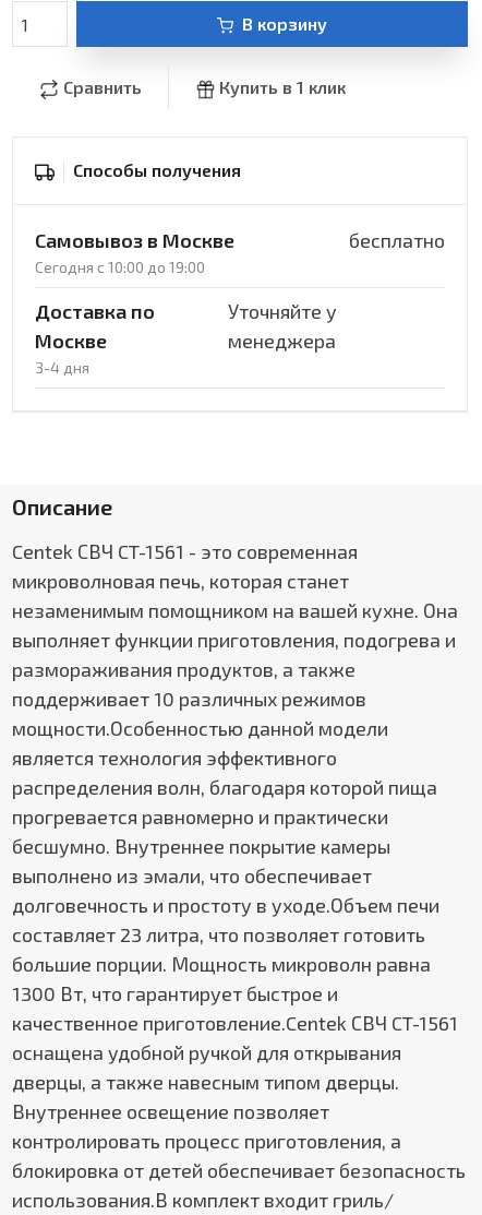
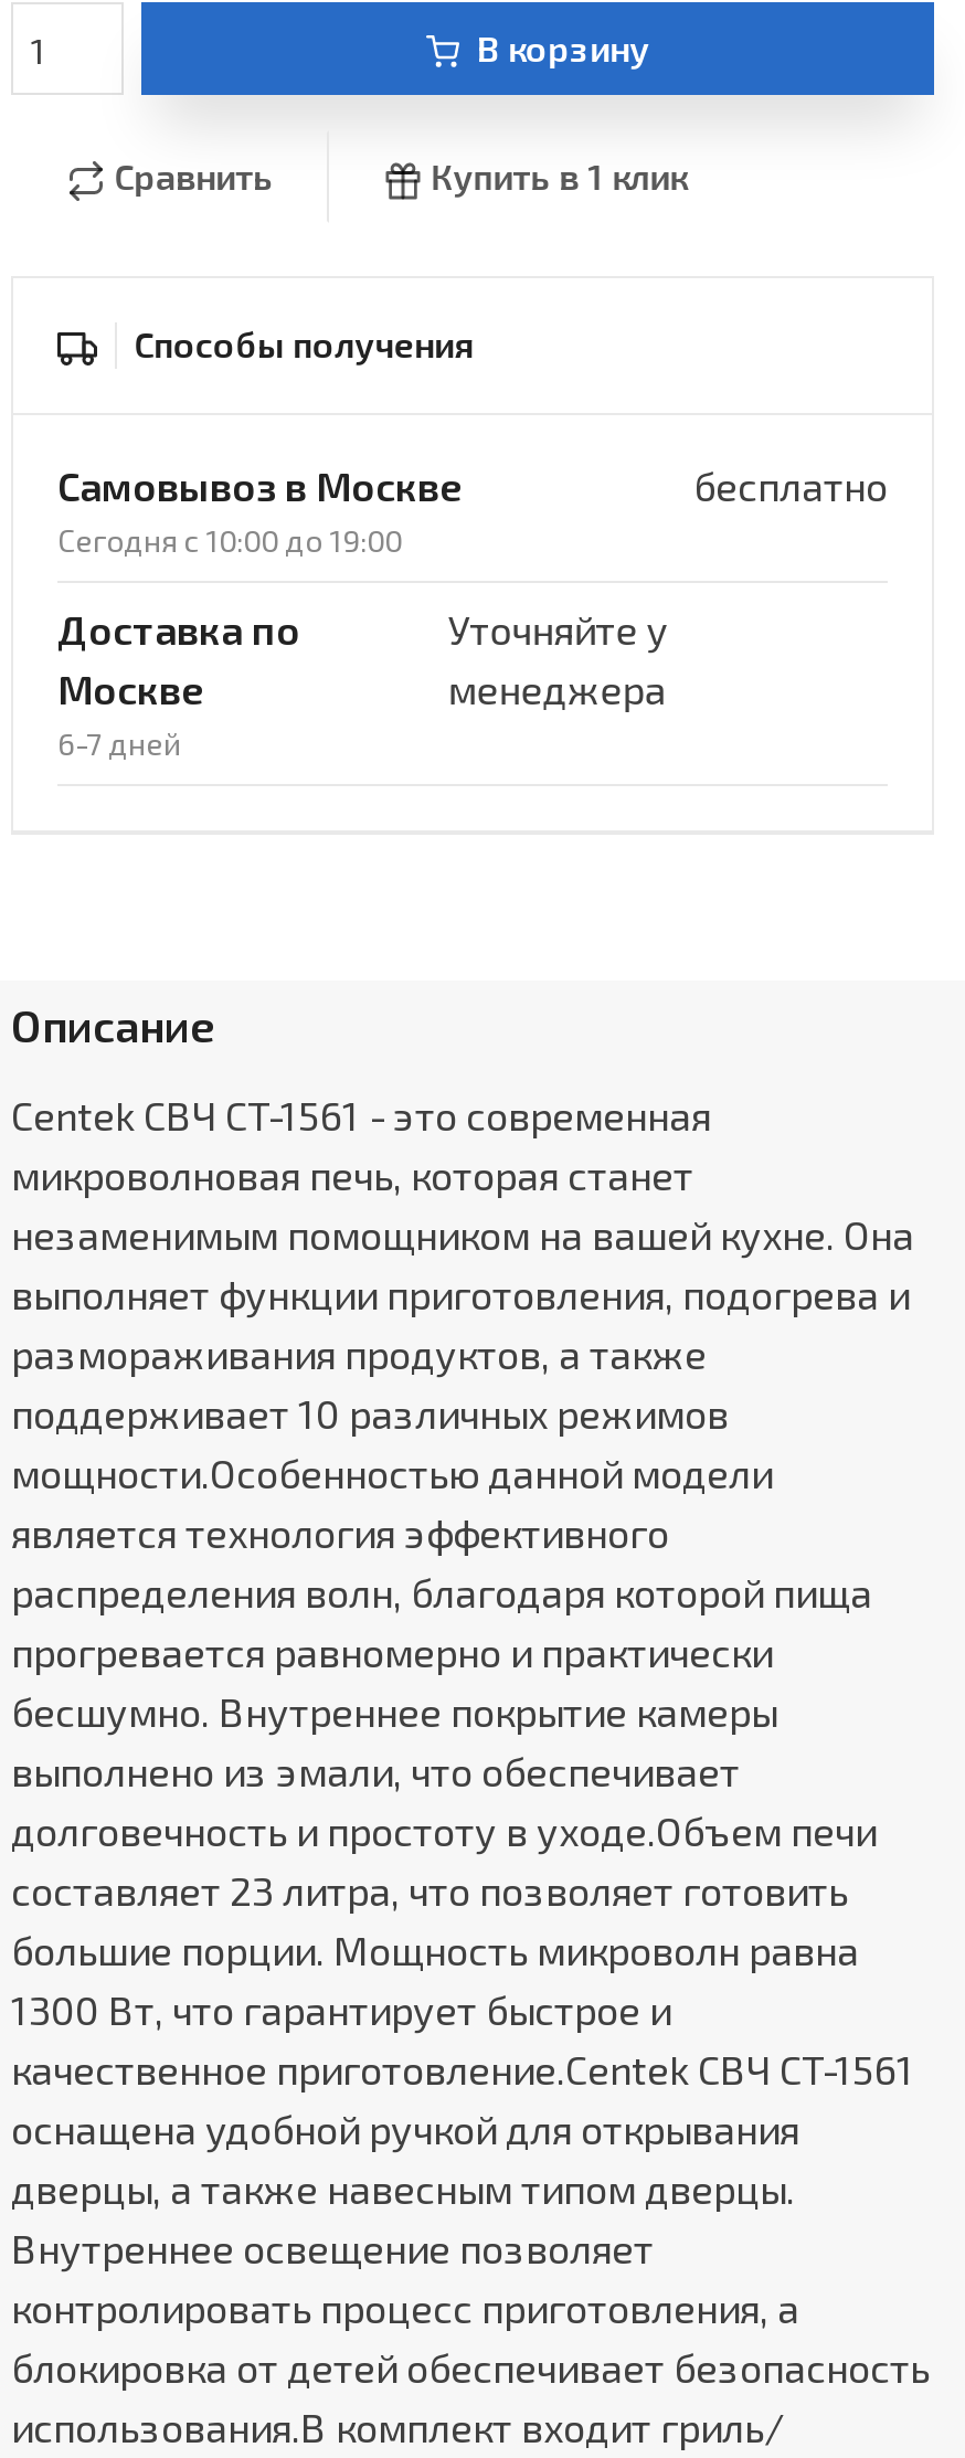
- 3-4 дня
+ 6-7 дней
